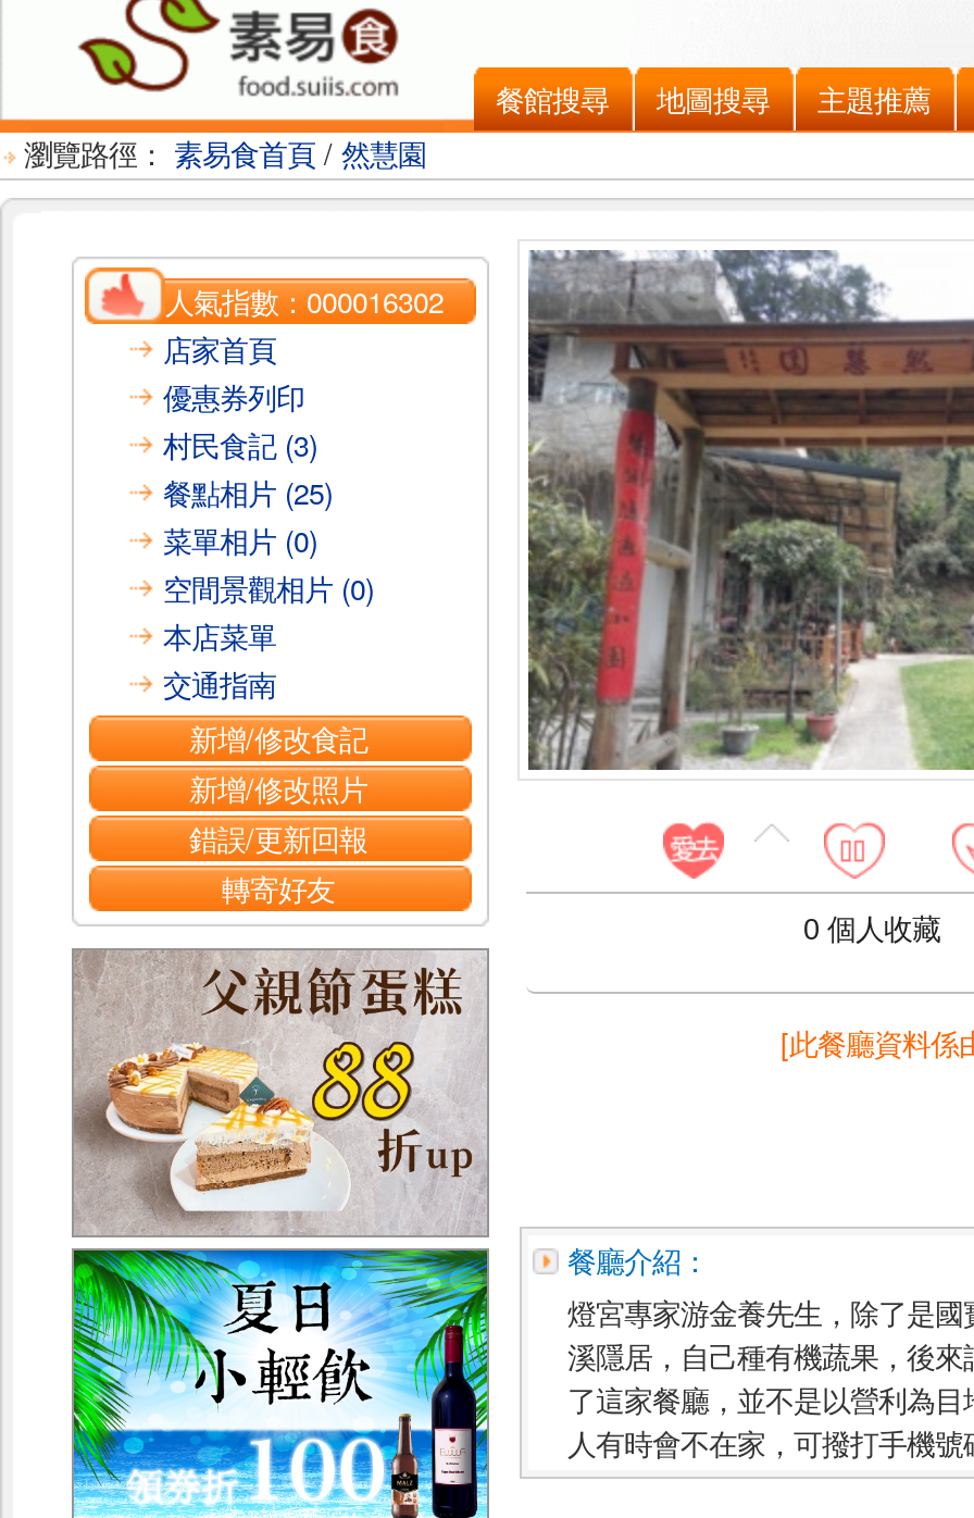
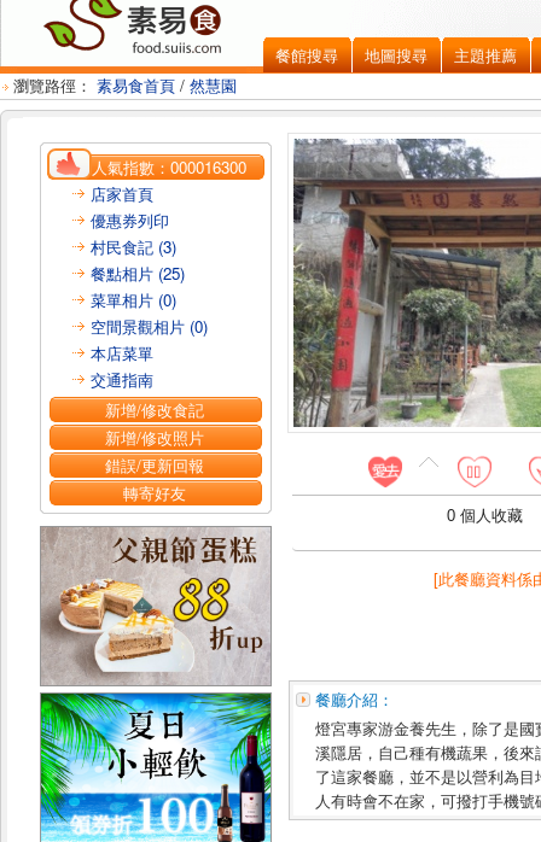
- 人氣指數：000016302
+ 人氣指數：000016300
